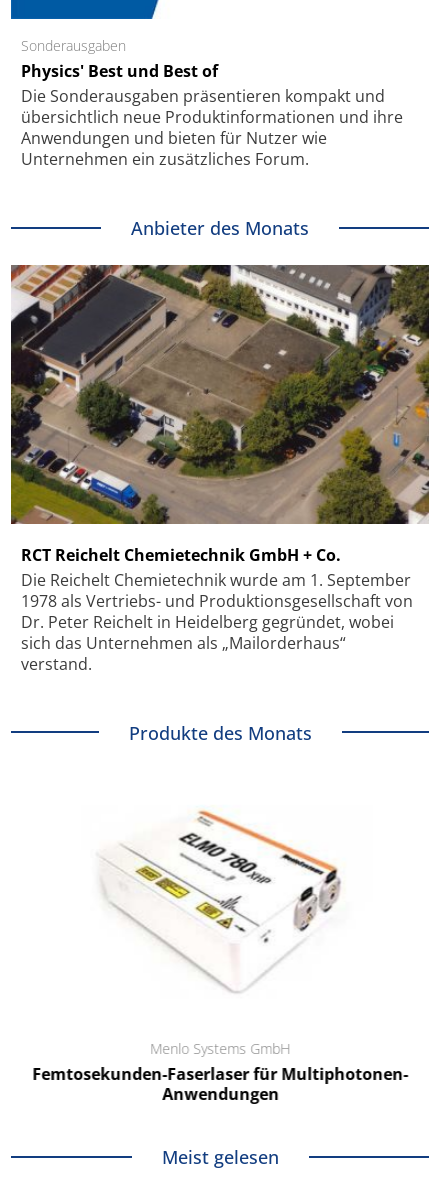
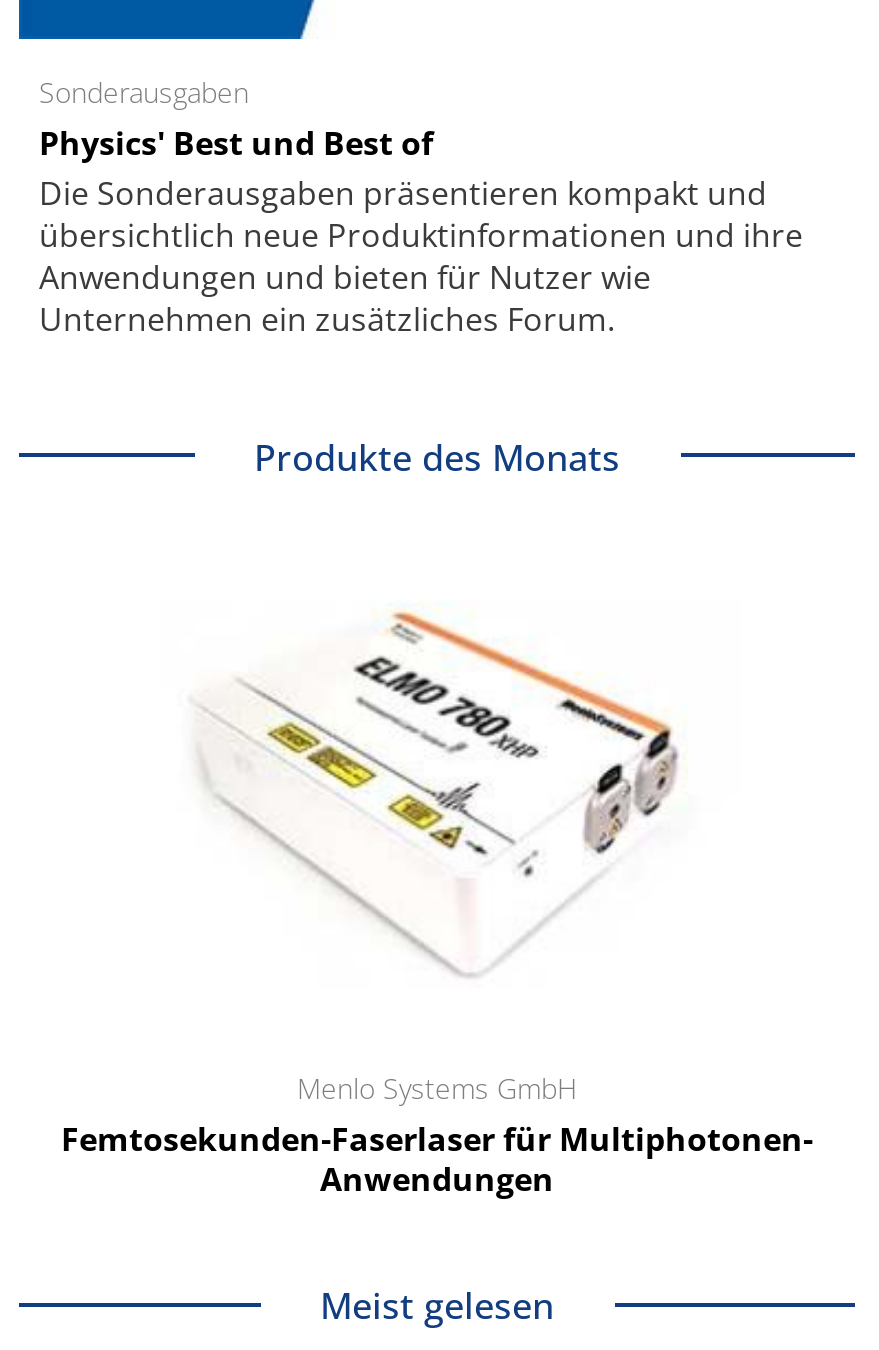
- Anbieter des Monats

- [image]
- RCT Reichelt Chemietechnik GmbH + Co.
- Die Reichelt Chemietechnik wurde am 1. September
- 1978 als Vertriebs- und Produktionsgesellschaft von
- Dr. Peter Reichelt in Heidelberg gegründet, wobei
- sich das Unternehmen als „Mailorderhaus“
- verstand.
